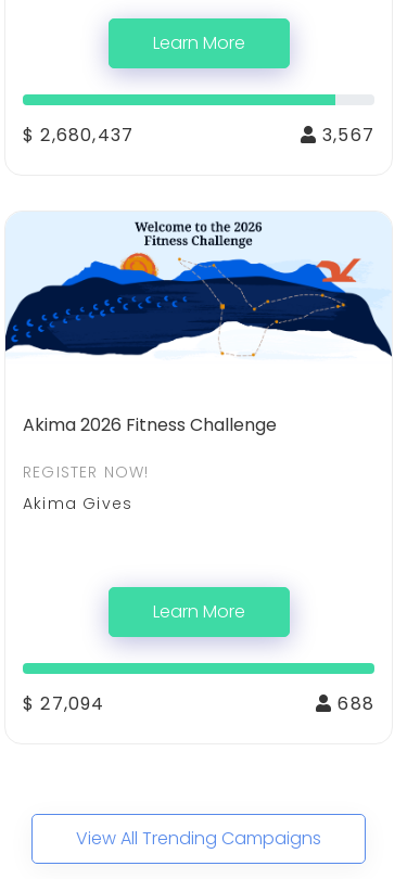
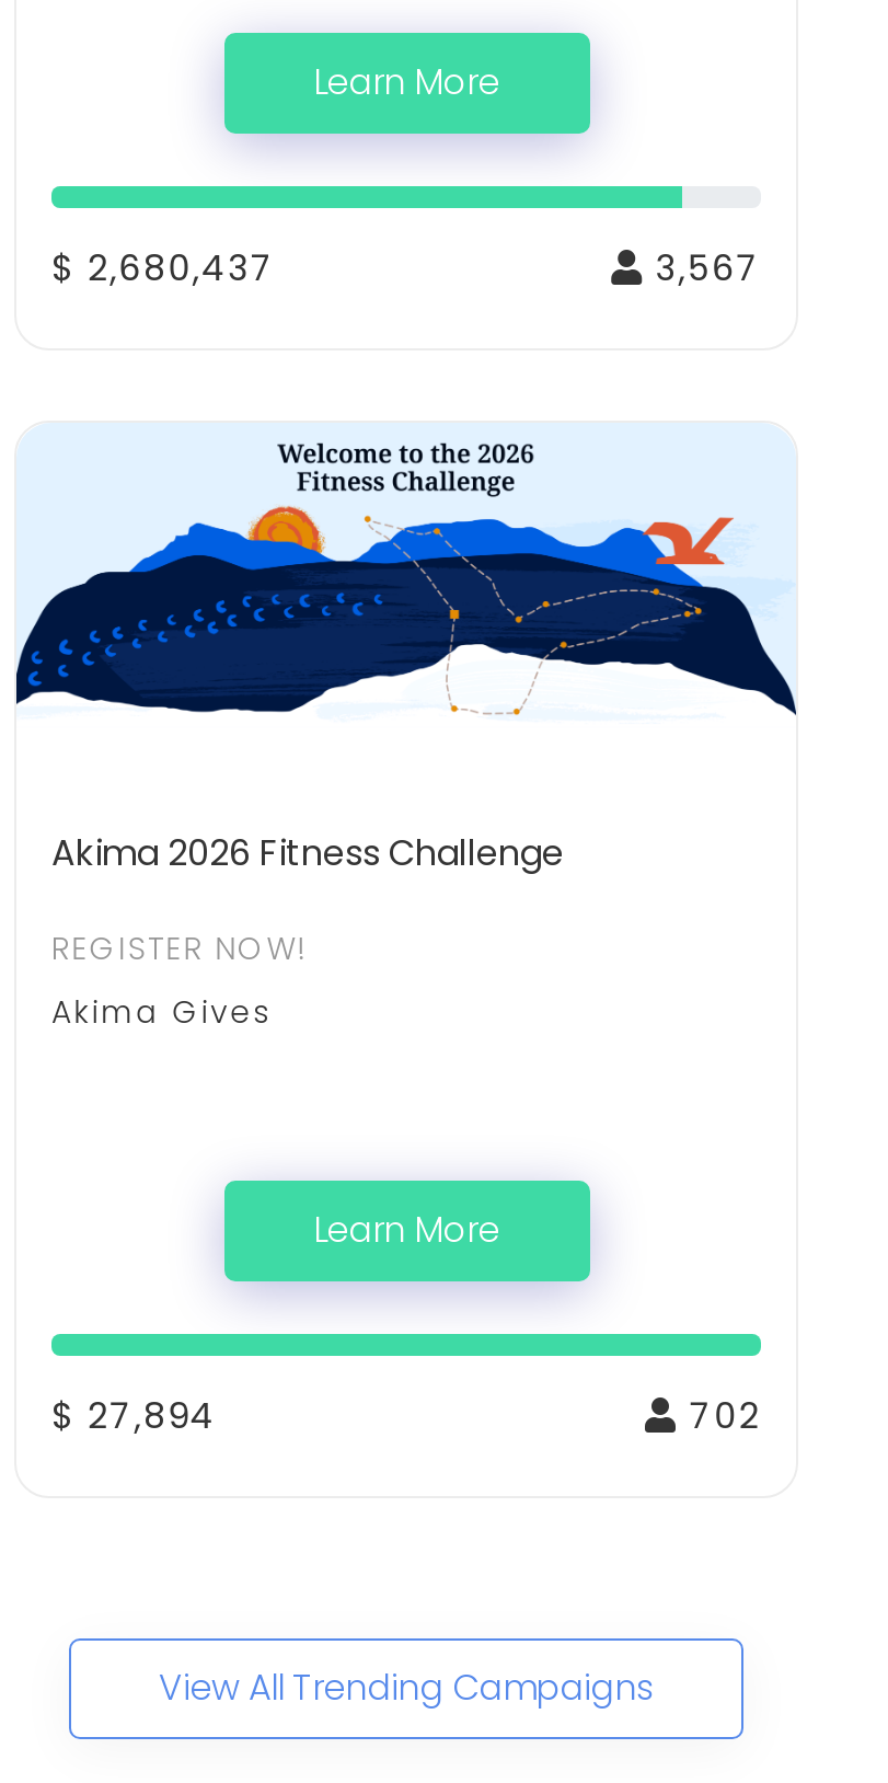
- $ 27,094
+ $ 27,894

- 688
+ 702
